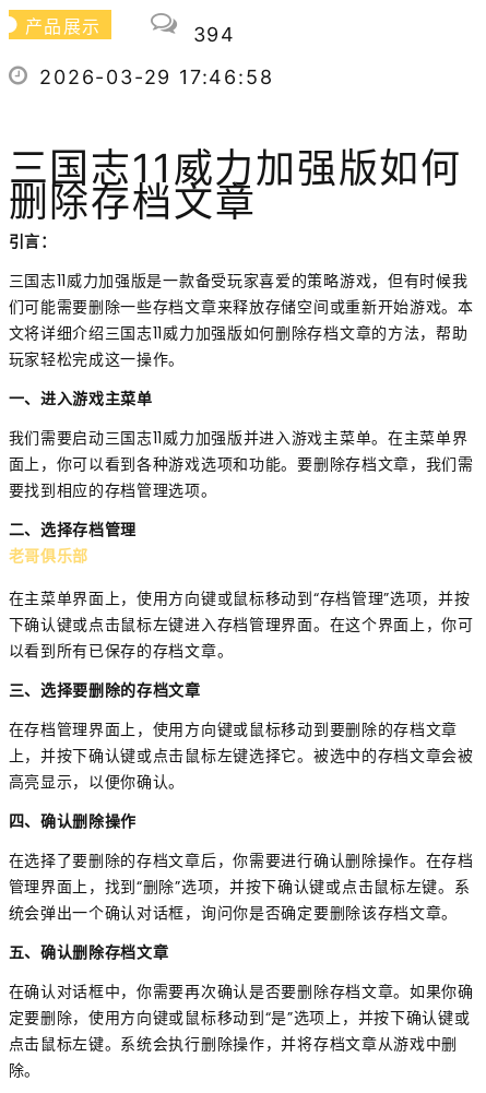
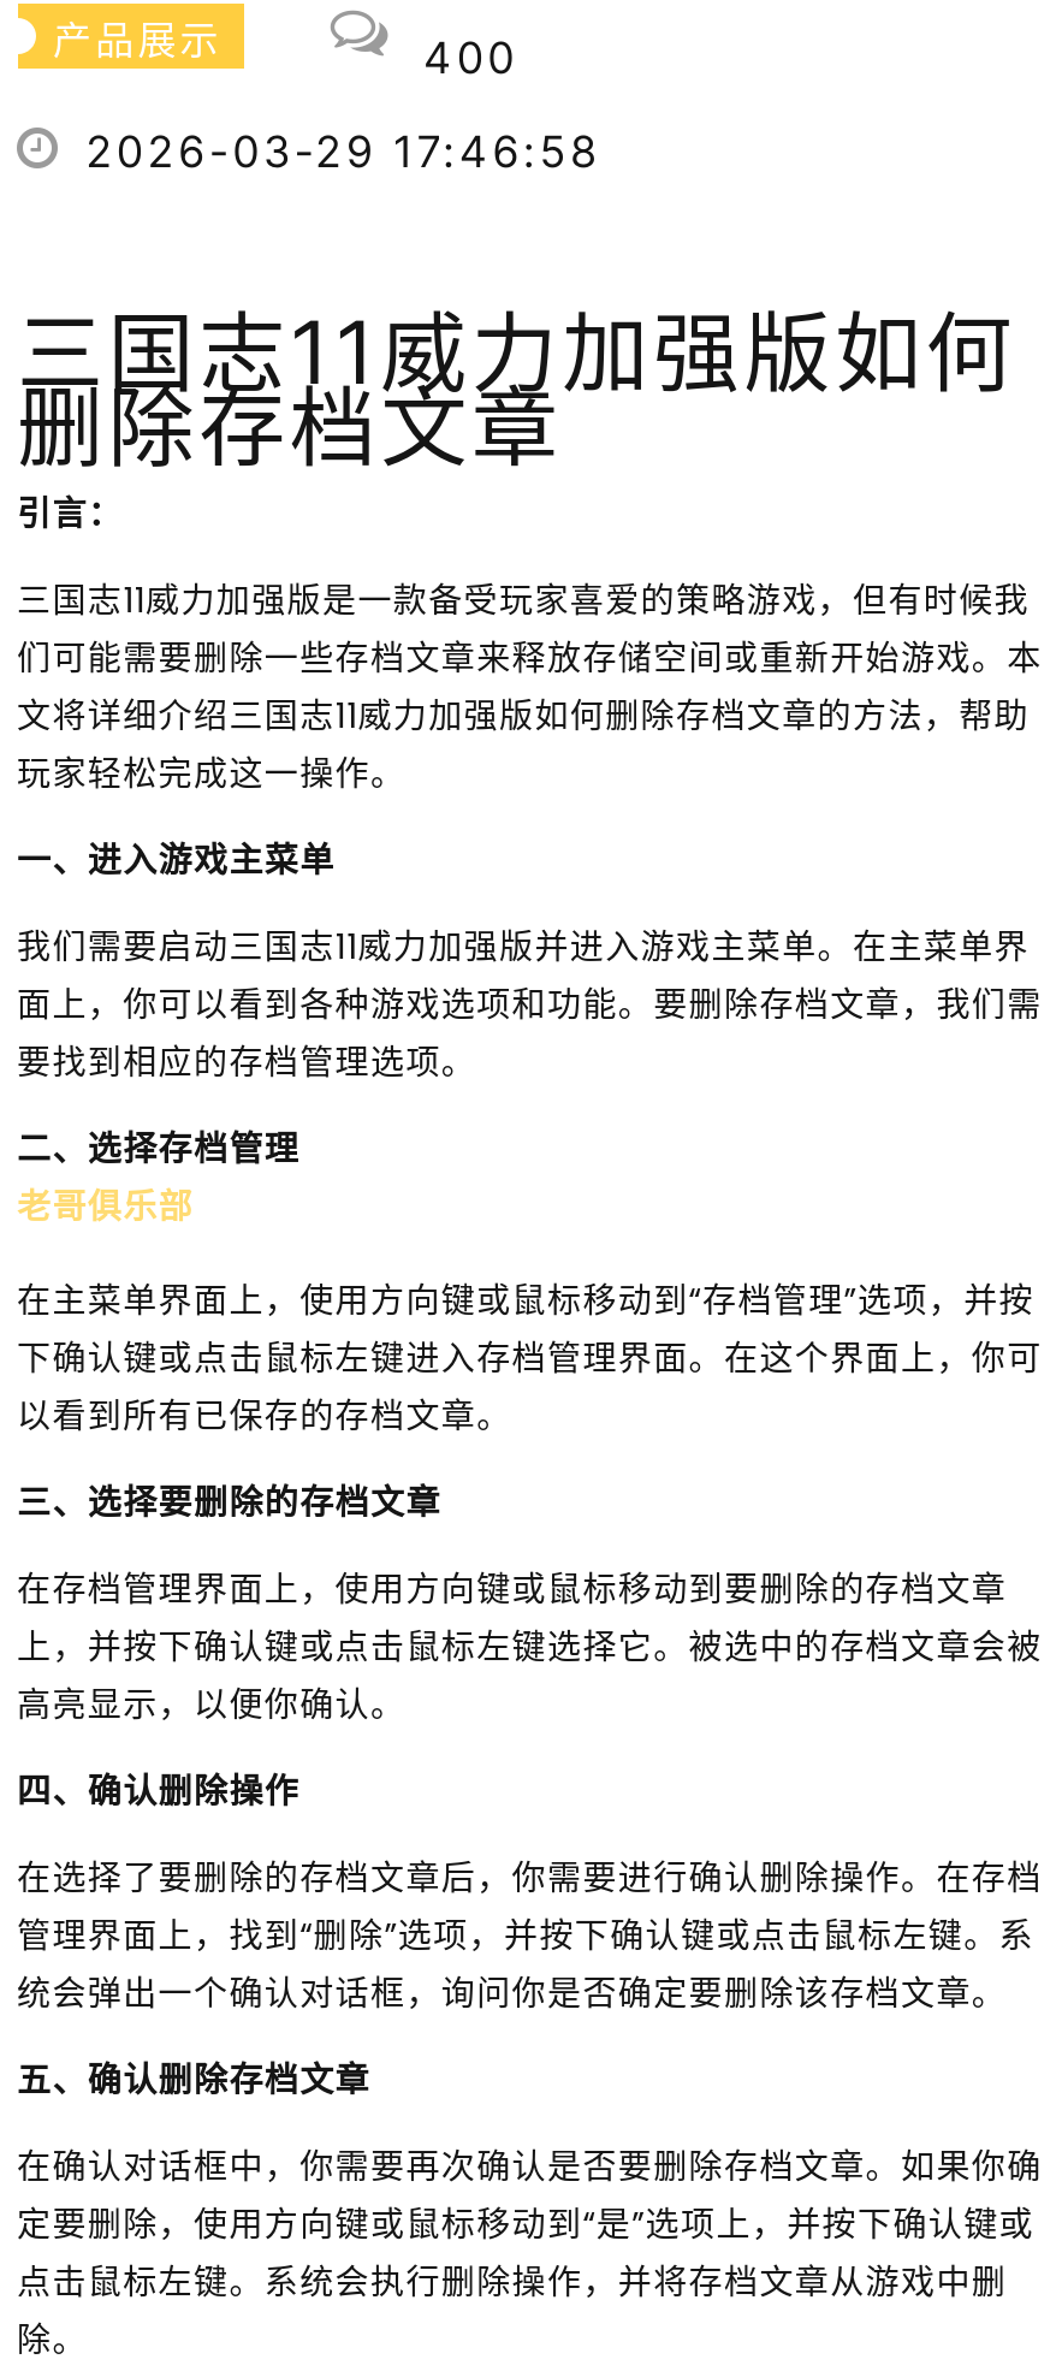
- 394
+ 400
